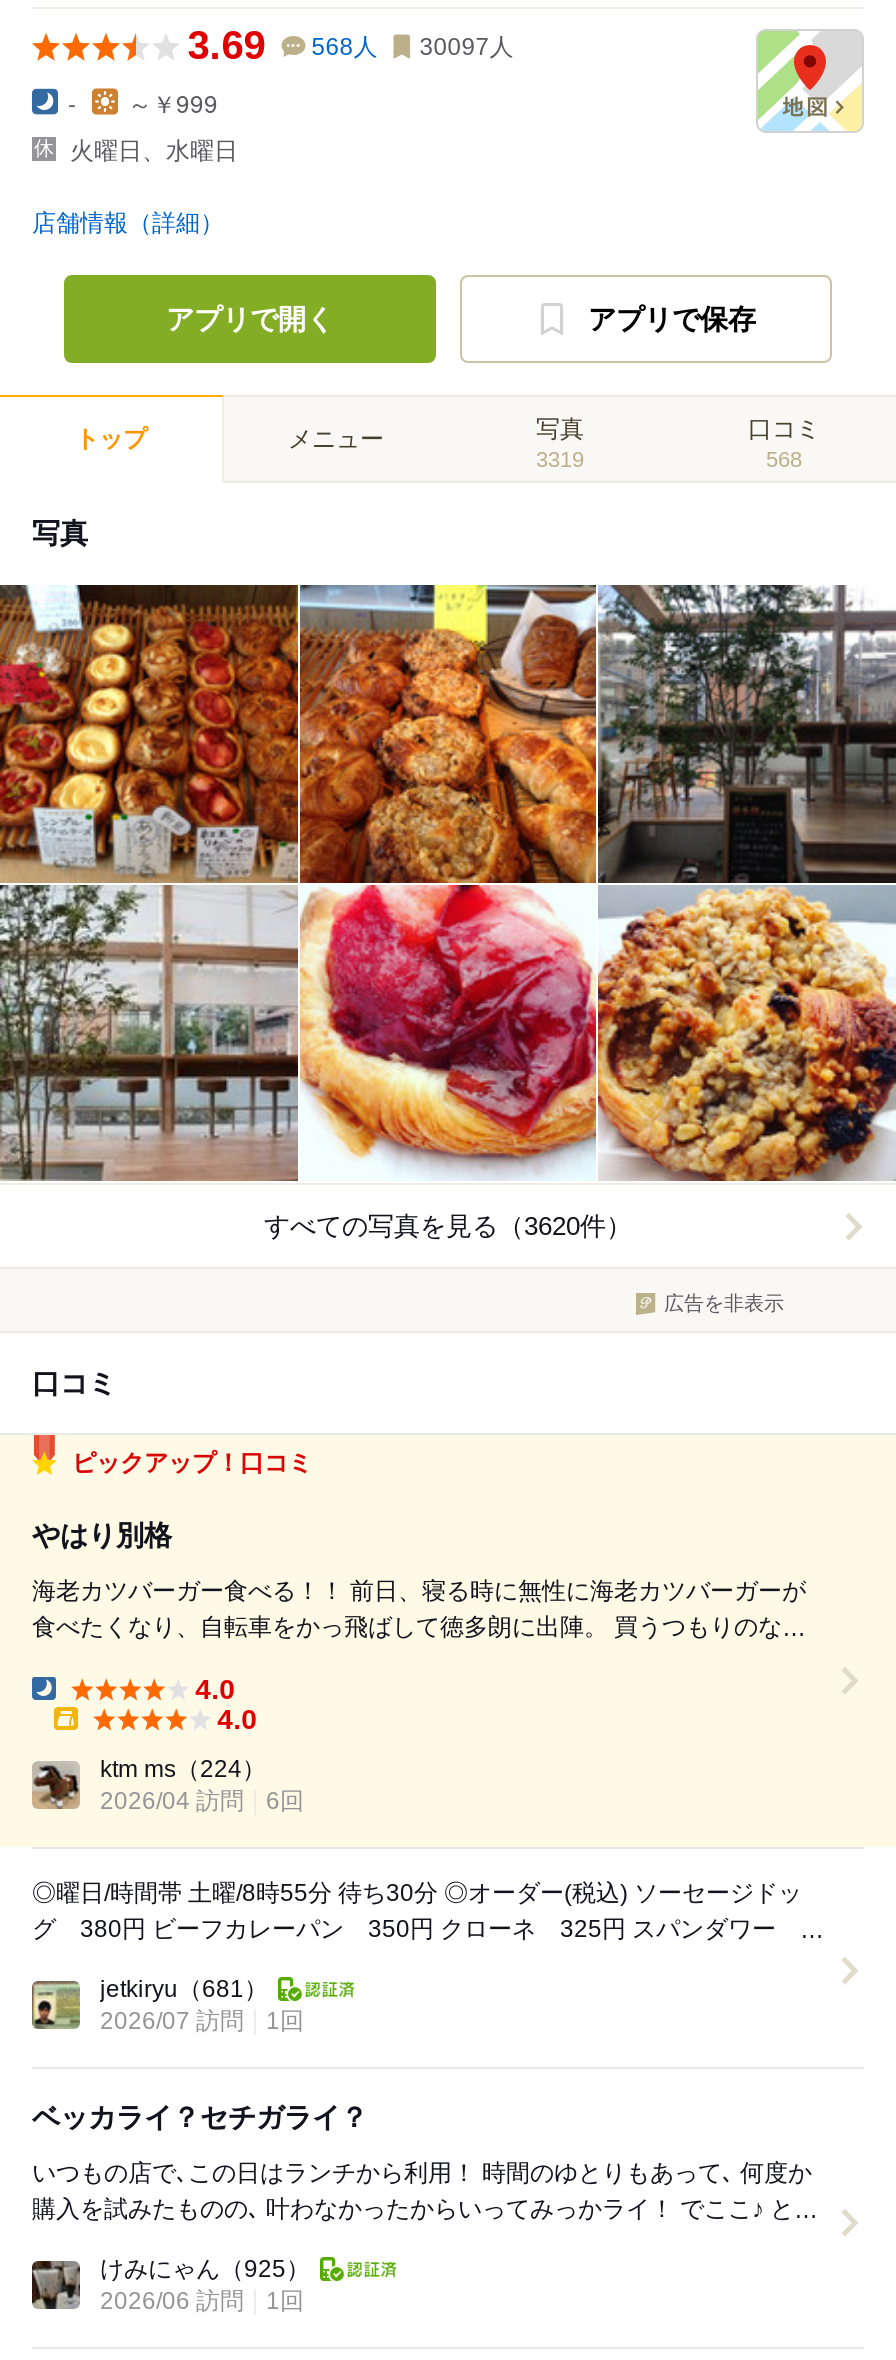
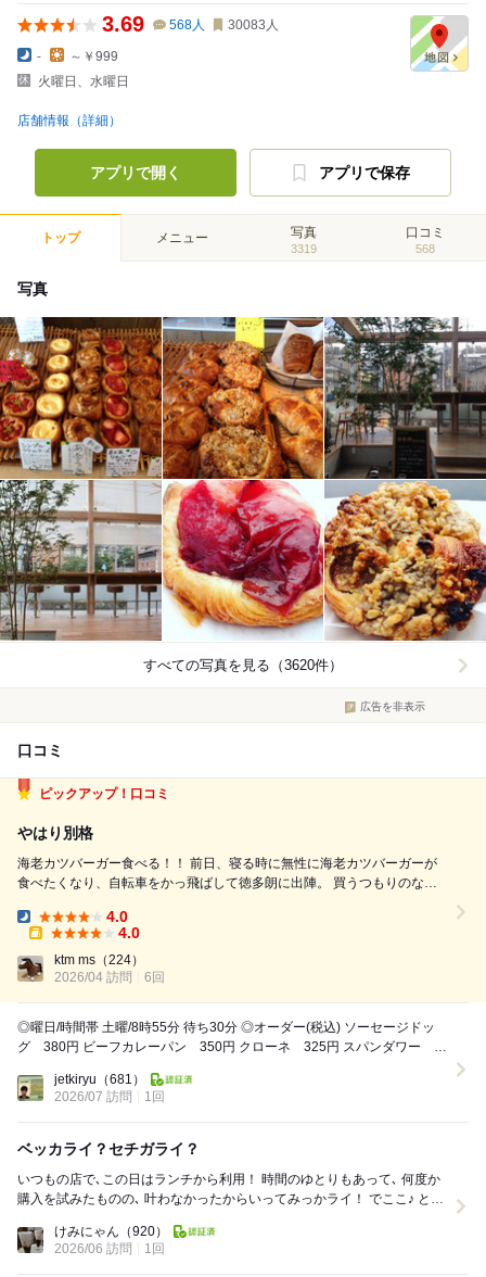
- 3.69 568人 30097人
+ 3.69 568人 30083人

- けみにゃん（925）
+ けみにゃん（920）
